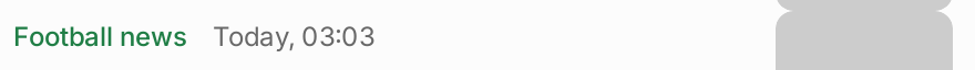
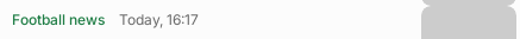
- Football news Today, 03:03
+ Football news Today, 16:17
